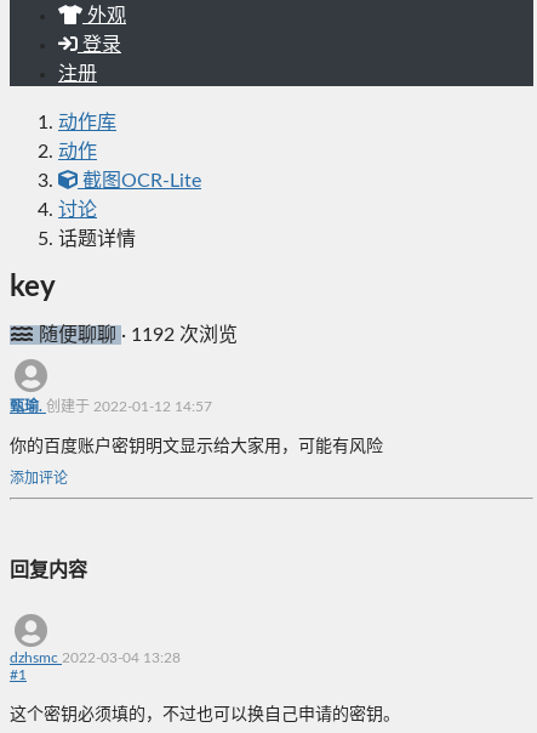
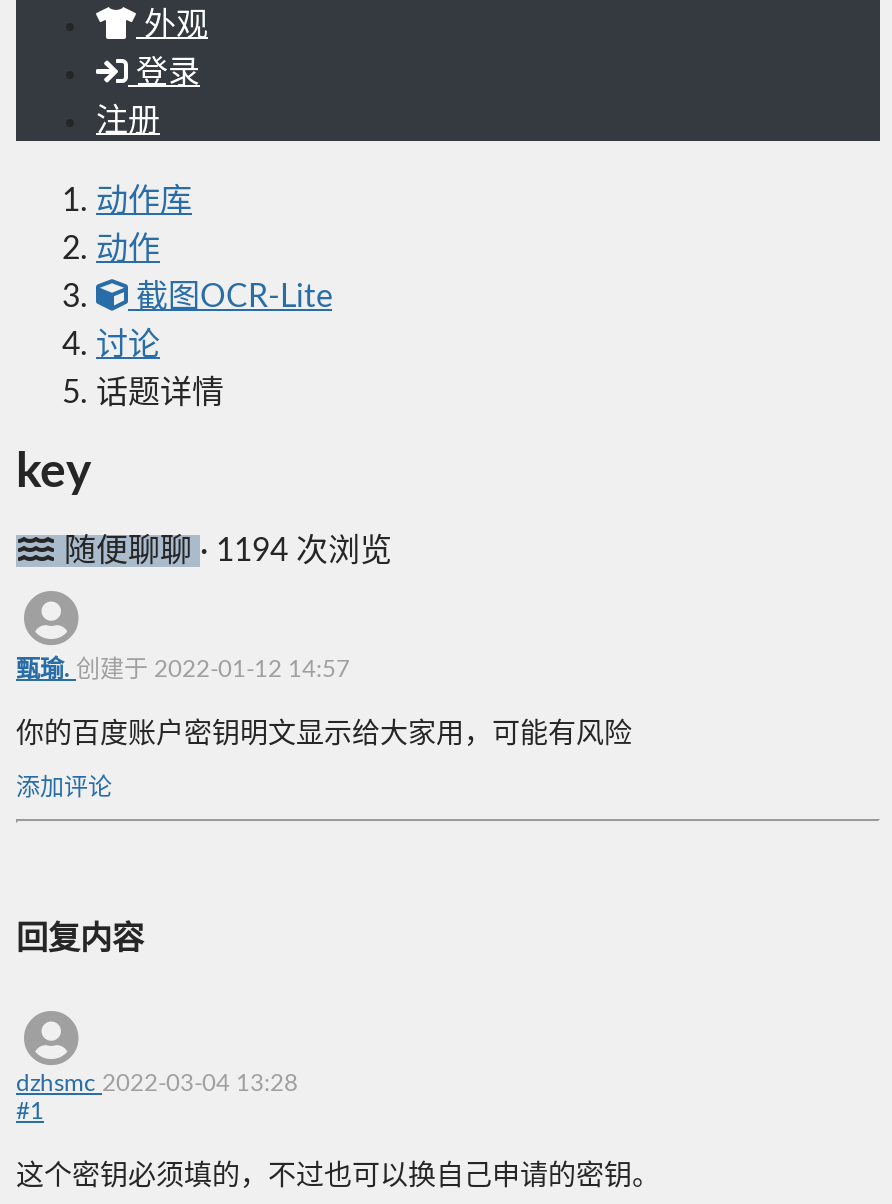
- 随便聊聊· 1192 次浏览
+ 随便聊聊· 1194 次浏览
